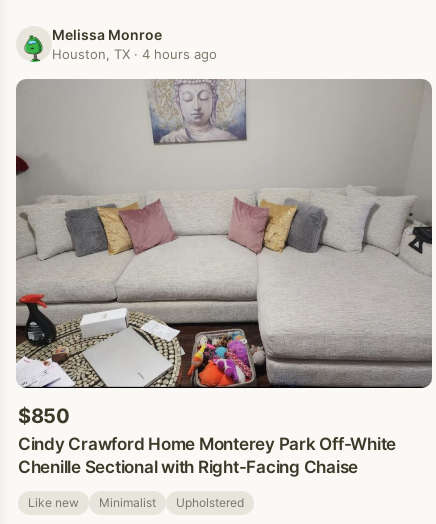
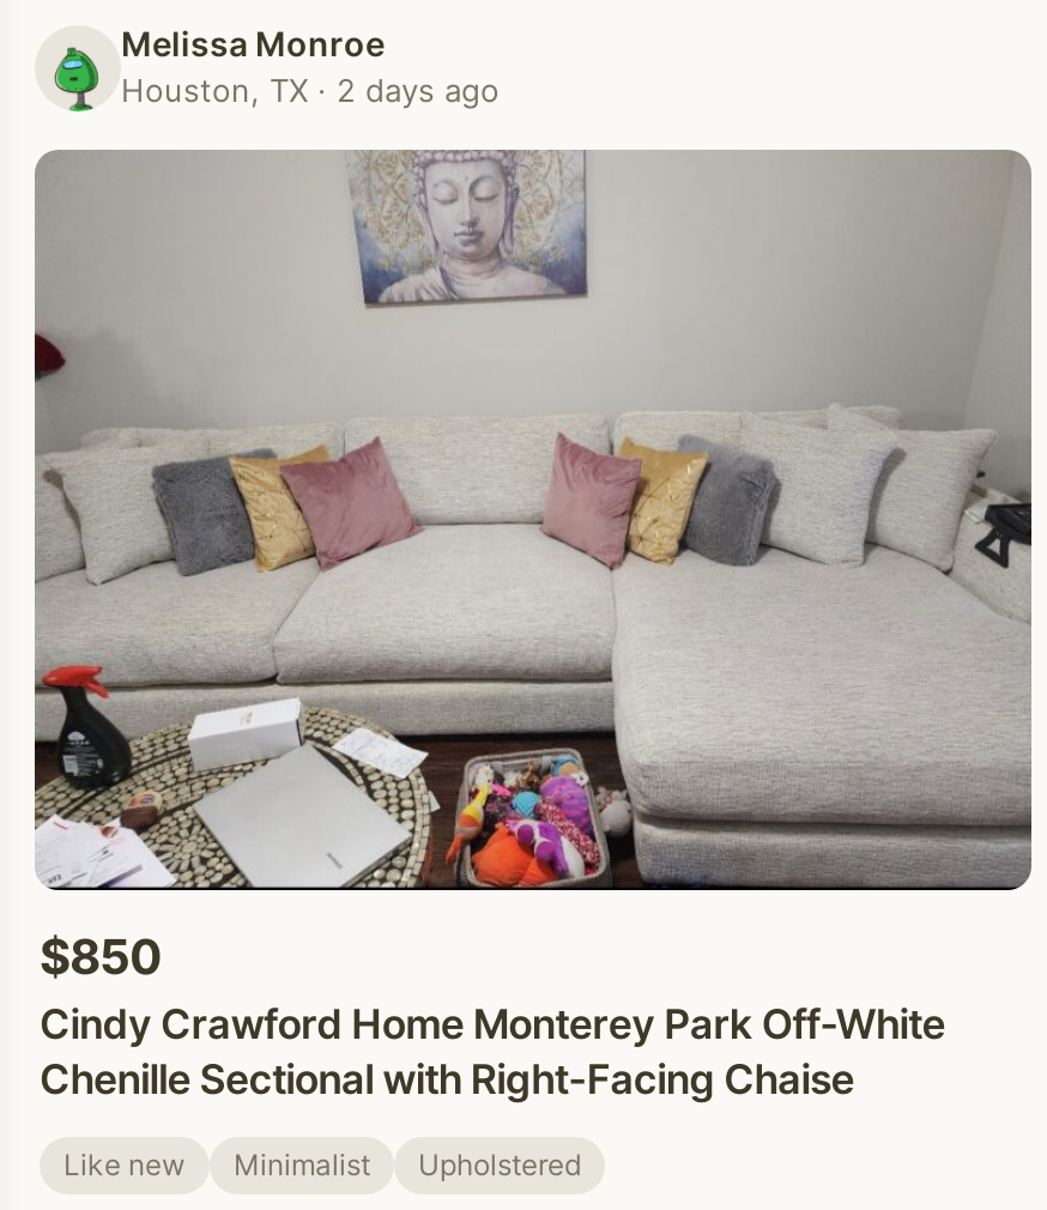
- Houston, TX · 4 hours ago
+ Houston, TX · 2 days ago
